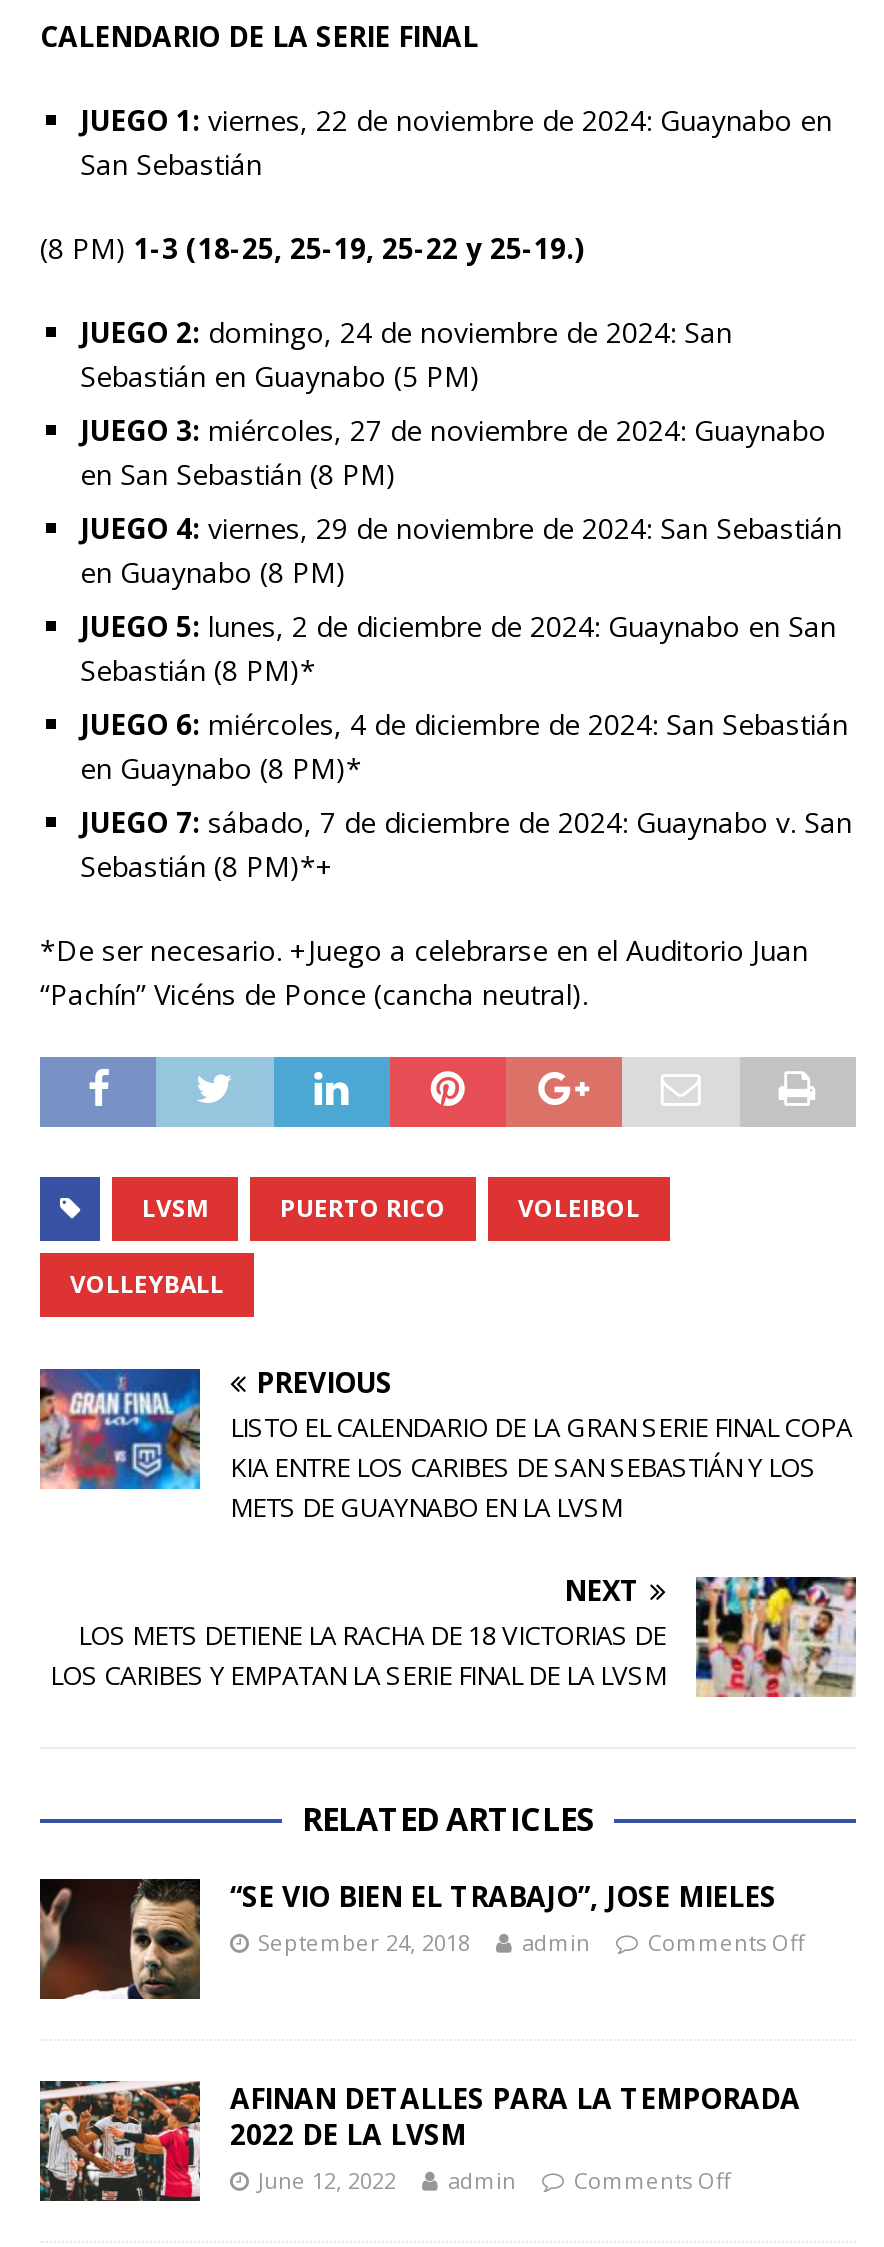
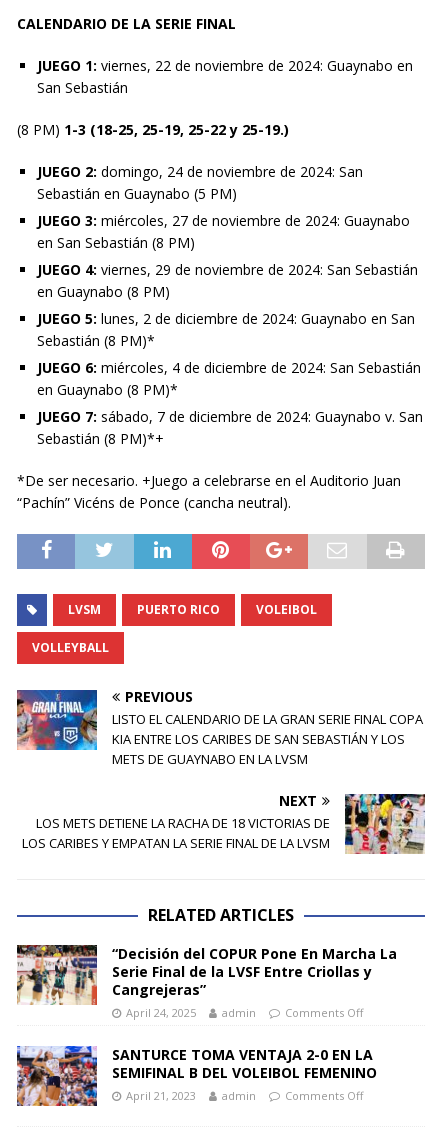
- [image]
- “SE VIO BIEN EL TRABAJO”, JOSE MIELES
- September 24, 2018
+ [image]
+ “Decisión del COPUR Pone En Marcha La
+ Serie Final de la LVSF Entre Criollas y
+ Cangrejeras”
+ April 24, 2025

moved down: admin | Comments Off

- [image]
- AFINAN DETALLES PARA LA TEMPORADA
- 2022 DE LA LVSM
- June 12, 2022
+ [image]
+ SANTURCE TOMA VENTAJA 2-0 EN LA
+ SEMIFINAL B DEL VOLEIBOL FEMENINO
+ April 21, 2023
